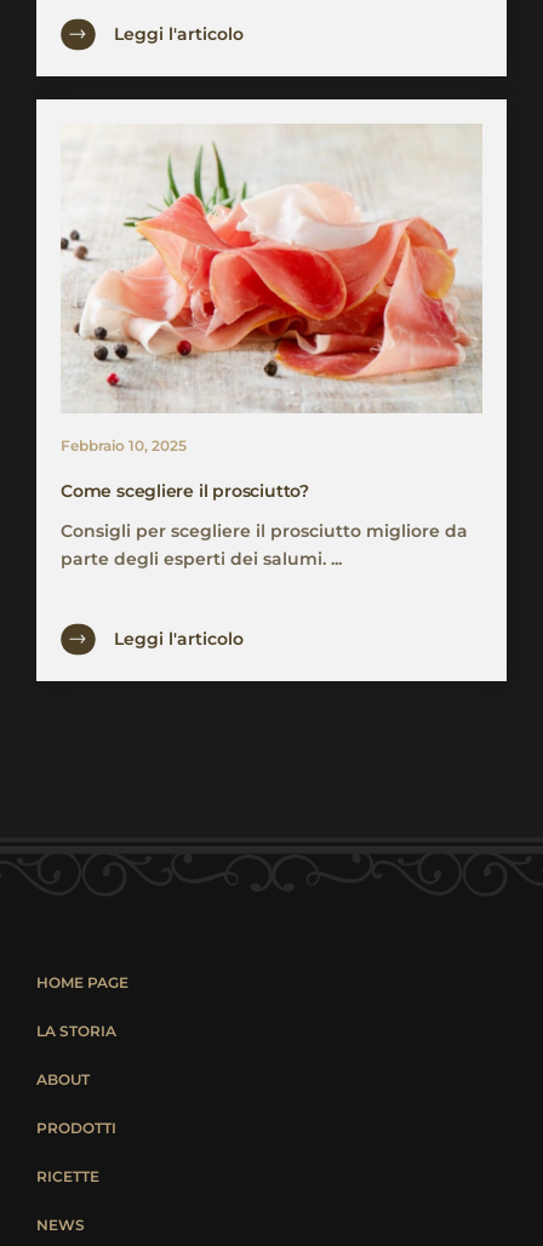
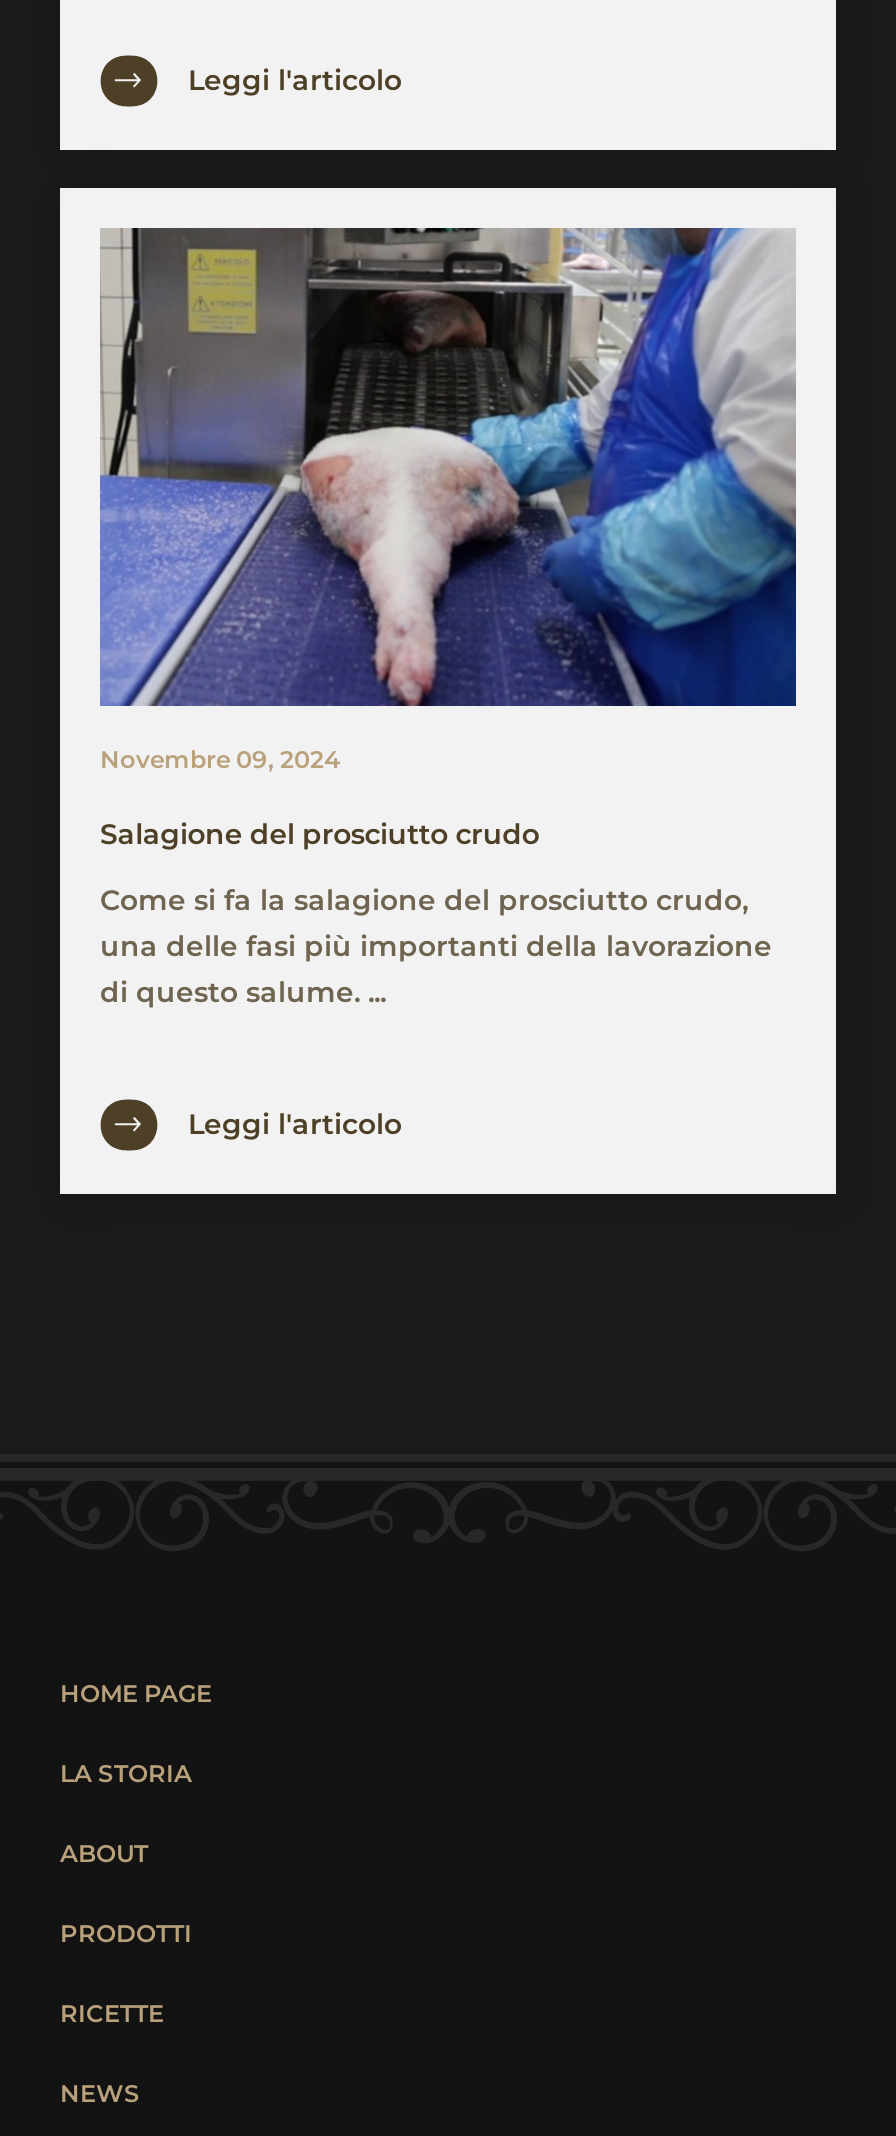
- [image]
- Febbraio 10, 2025
+ [image]
+ Novembre 09, 2024

- Come scegliere il prosciutto?
+ Salagione del prosciutto crudo

- Consigli per scegliere il prosciutto migliore da
- parte degli esperti dei salumi. ...
+ Come si fa la salagione del prosciutto crudo,
+ una delle fasi più importanti della lavorazione
+ di questo salume. ...
